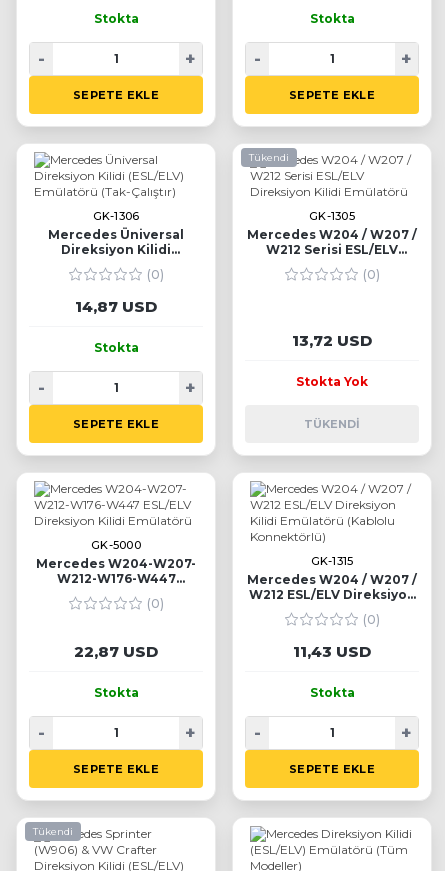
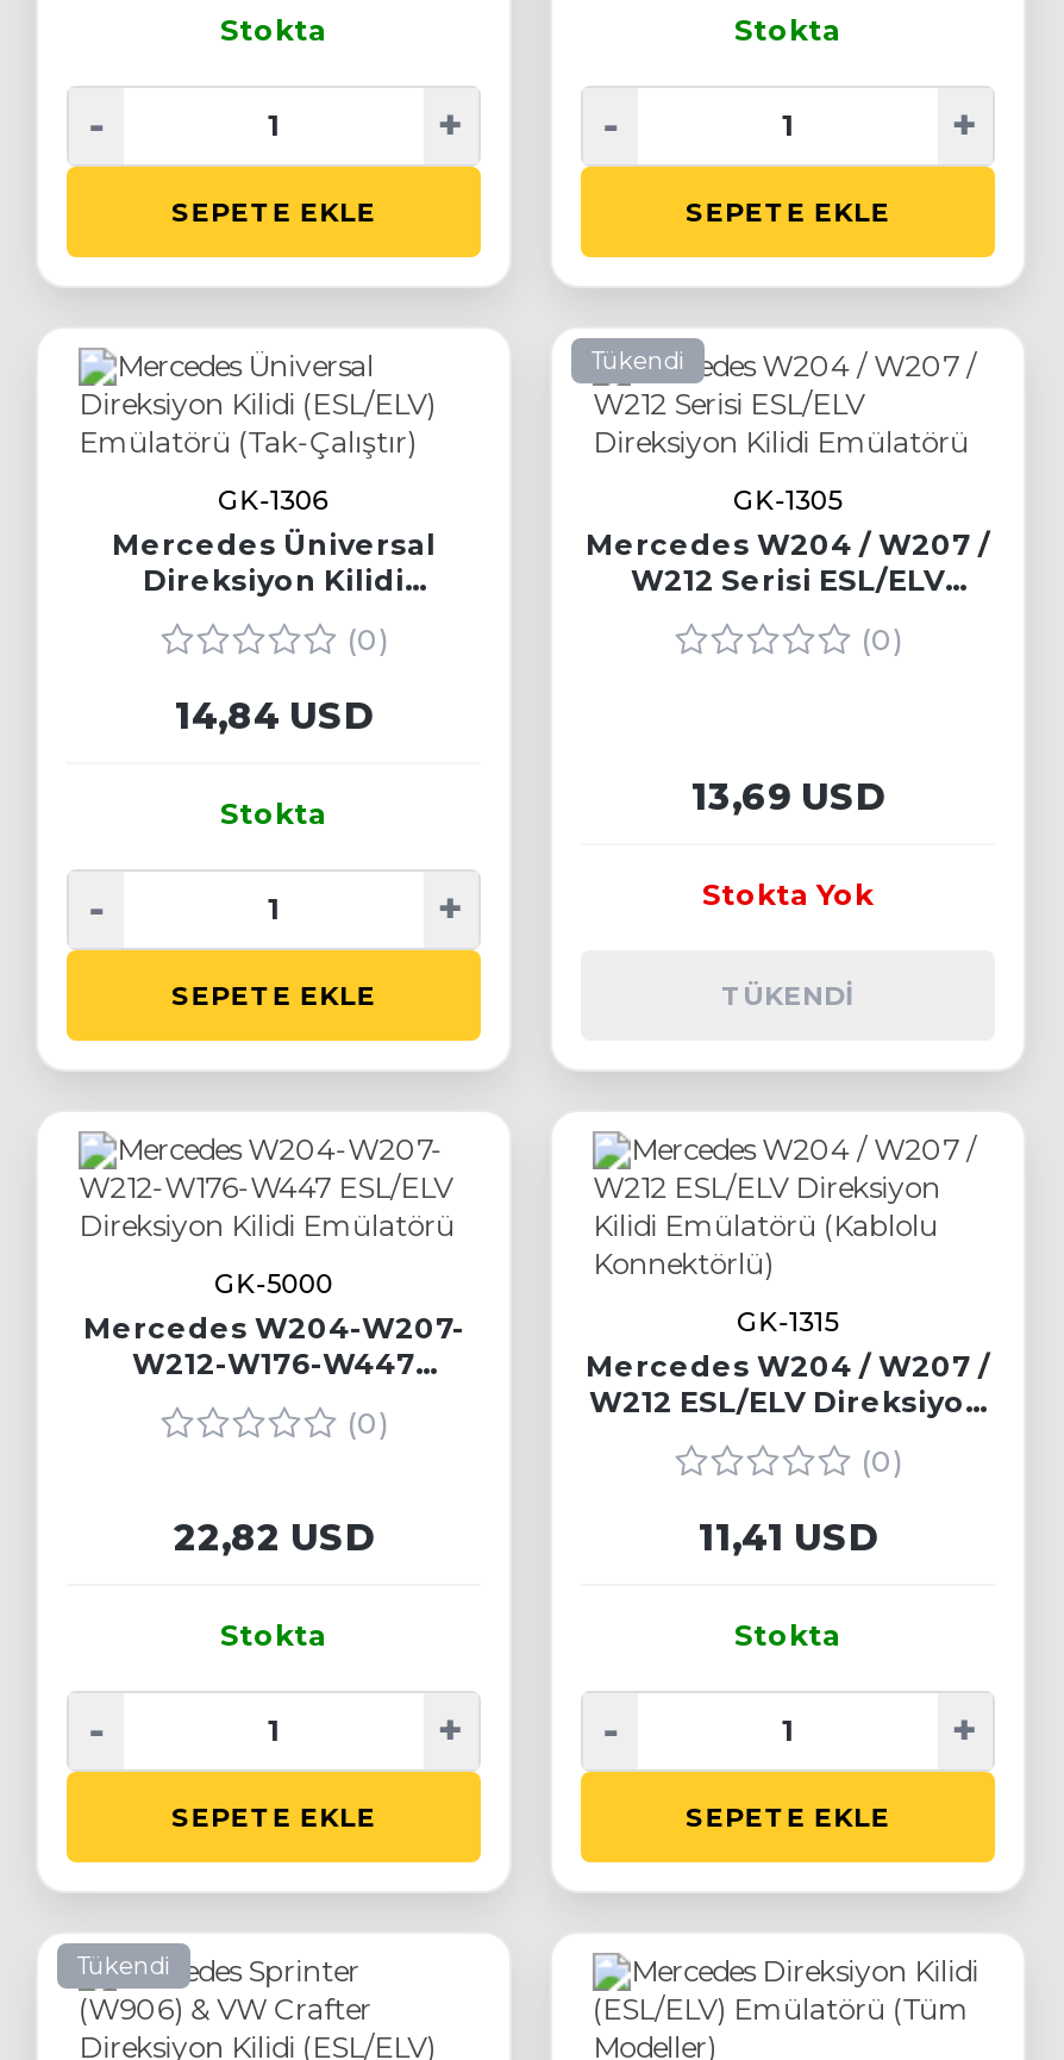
- 14,87 USD
+ 14,84 USD

- 13,72 USD
+ 13,69 USD

- 22,87 USD
+ 22,82 USD

- 11,43 USD
+ 11,41 USD
